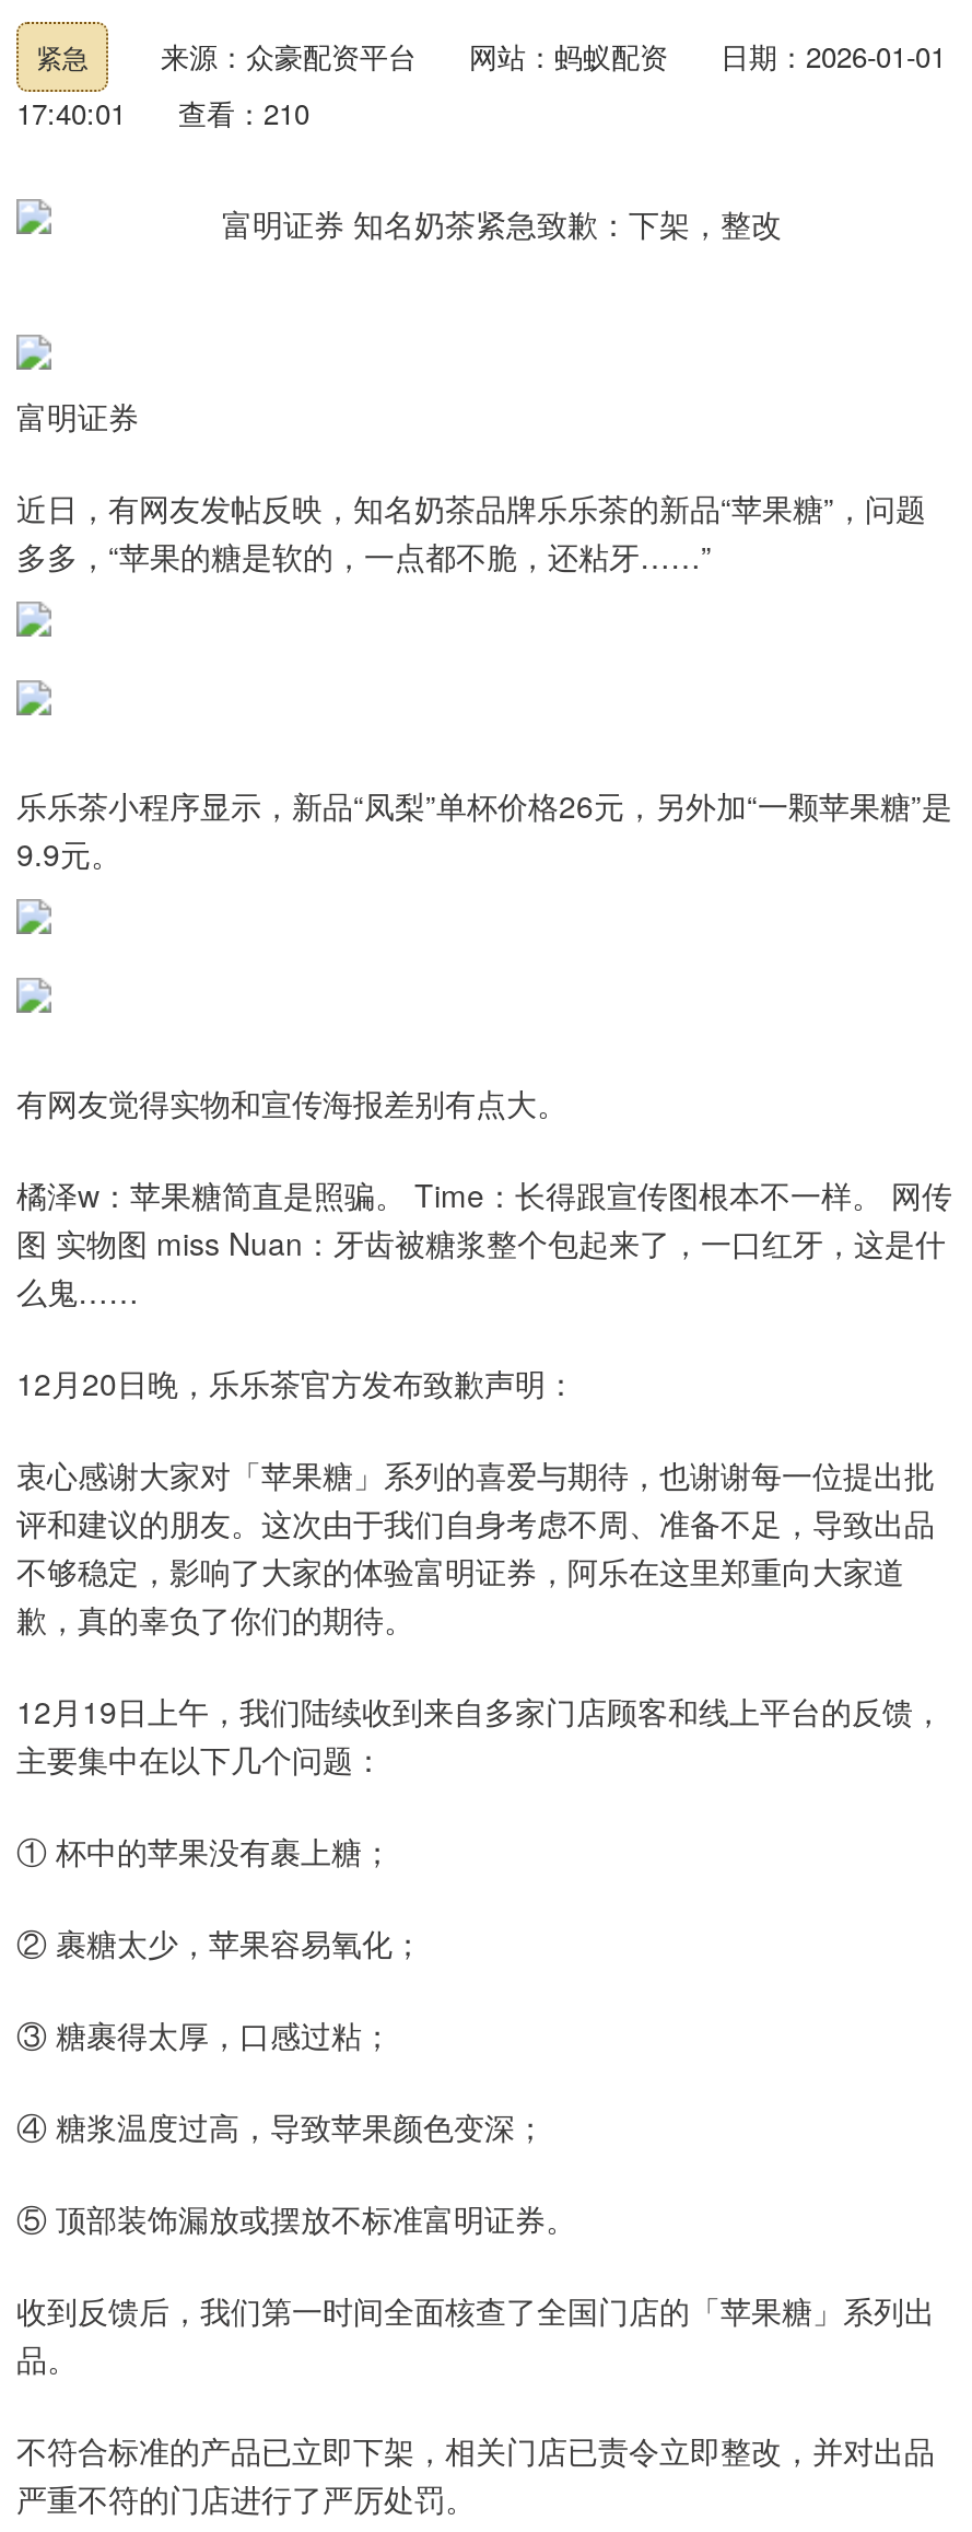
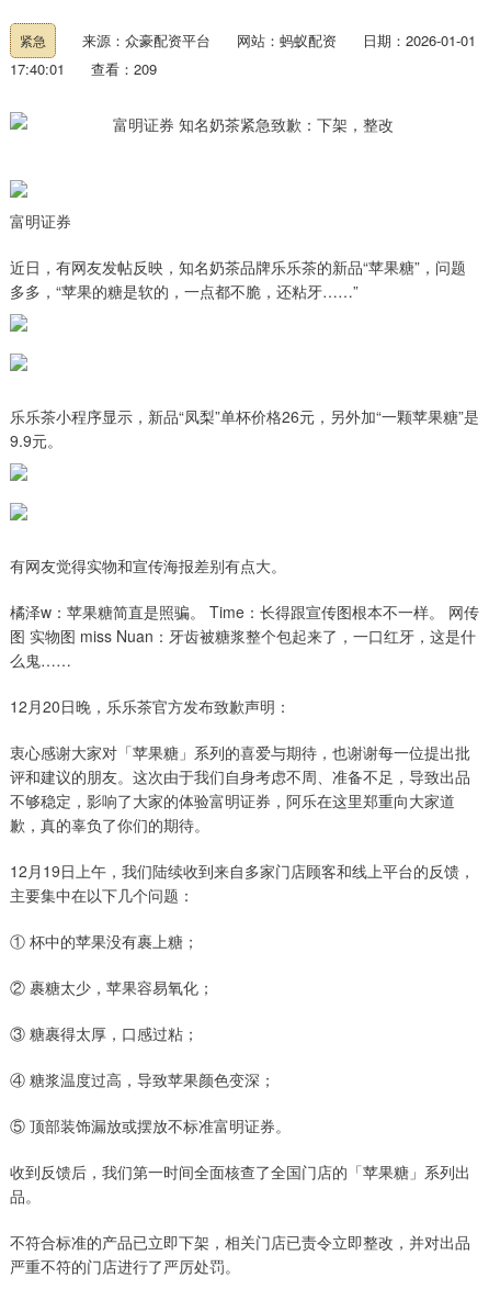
- 17:40:01 查看：210
+ 17:40:01 查看：209
